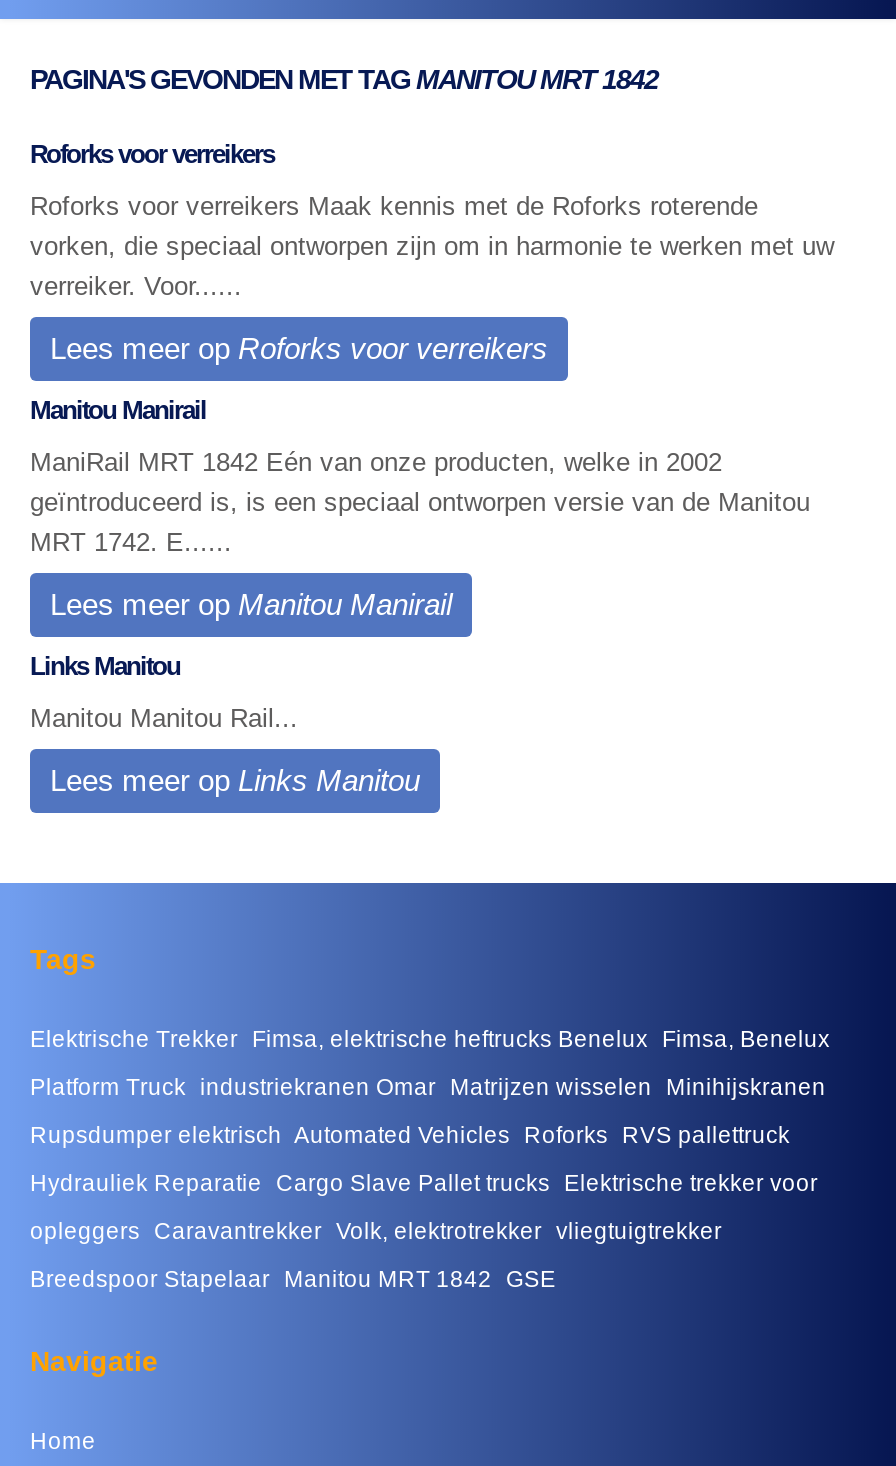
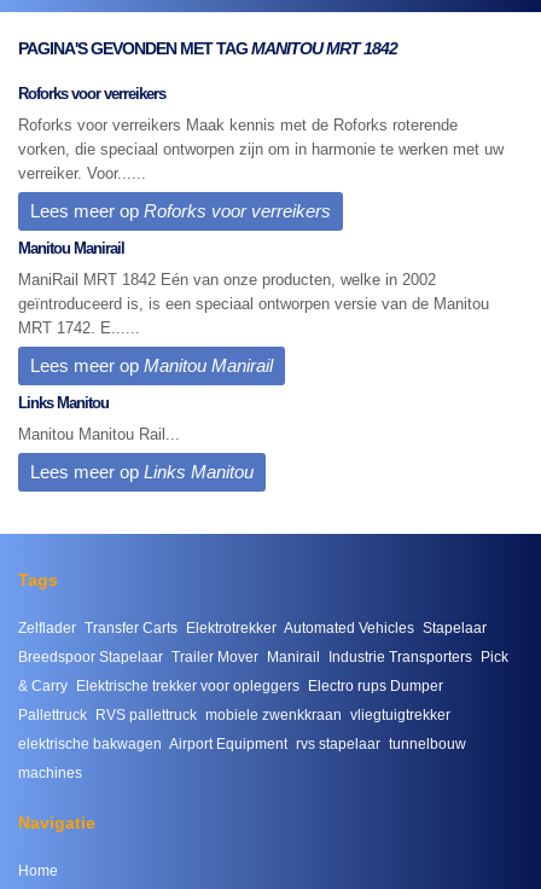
- Elektrische Trekker Fimsa, elektrische heftrucks Benelux Fimsa, Benelux
+ Zelflader Transfer Carts Elektrotrekker Automated Vehicles Stapelaar

- Platform Truck industriekranen Omar Matrijzen wisselen Minihijskranen
+ Breedspoor Stapelaar Trailer Mover Manirail Industrie Transporters Pick

- Rupsdumper elektrisch Automated Vehicles Roforks RVS pallettruck
+ & Carry Elektrische trekker voor opleggers Electro rups Dumper

- Hydrauliek Reparatie Cargo Slave Pallet trucks Elektrische trekker voor
+ Pallettruck RVS pallettruck mobiele zwenkkraan vliegtuigtrekker

- opleggers Caravantrekker Volk, elektrotrekker vliegtuigtrekker
+ elektrische bakwagen Airport Equipment rvs stapelaar tunnelbouw

- Breedspoor Stapelaar Manitou MRT 1842 GSE
+ machines
